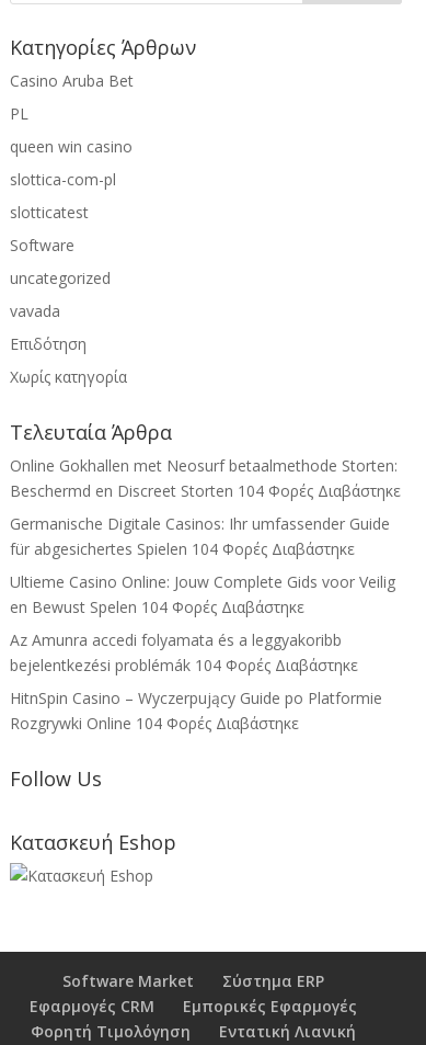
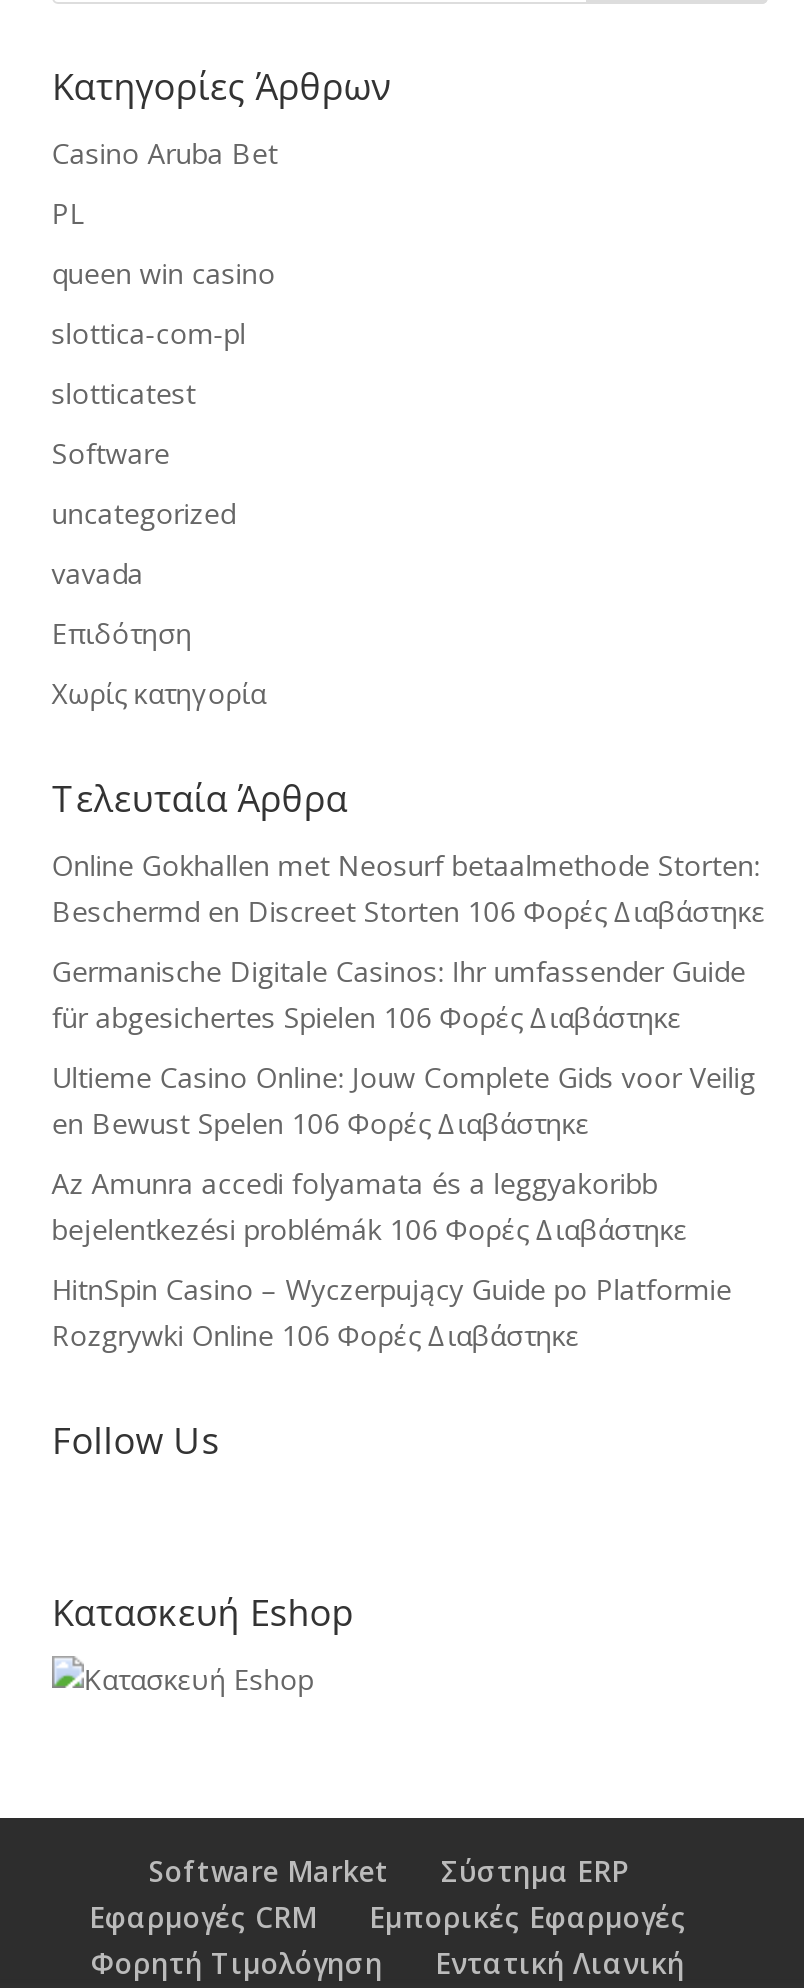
- Beschermd en Discreet Storten 104 Φορές Διαβάστηκε
+ Beschermd en Discreet Storten 106 Φορές Διαβάστηκε

- für abgesichertes Spielen 104 Φορές Διαβάστηκε
+ für abgesichertes Spielen 106 Φορές Διαβάστηκε

- en Bewust Spelen 104 Φορές Διαβάστηκε
+ en Bewust Spelen 106 Φορές Διαβάστηκε

- bejelentkezési problémák 104 Φορές Διαβάστηκε
+ bejelentkezési problémák 106 Φορές Διαβάστηκε

- Rozgrywki Online 104 Φορές Διαβάστηκε
+ Rozgrywki Online 106 Φορές Διαβάστηκε
